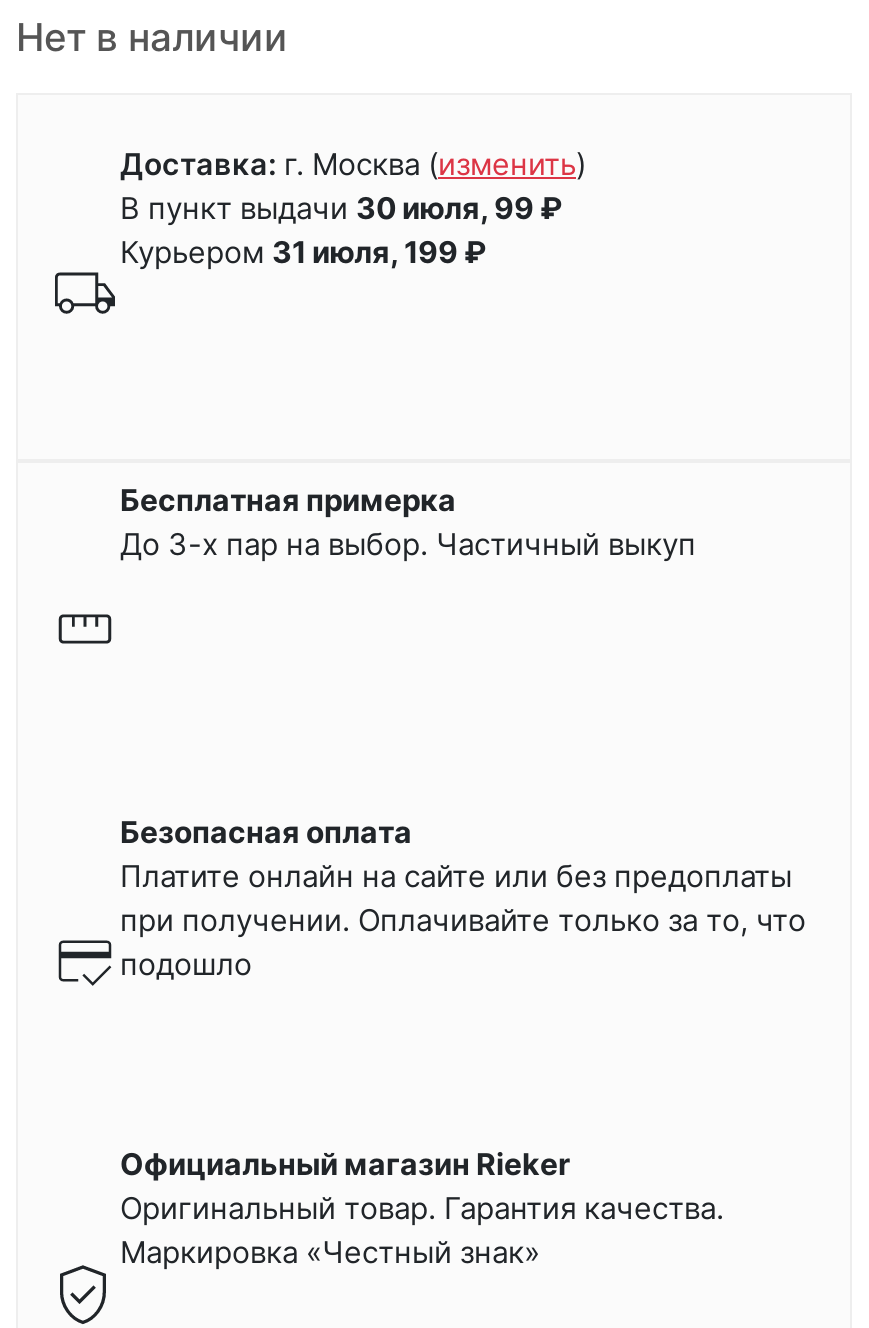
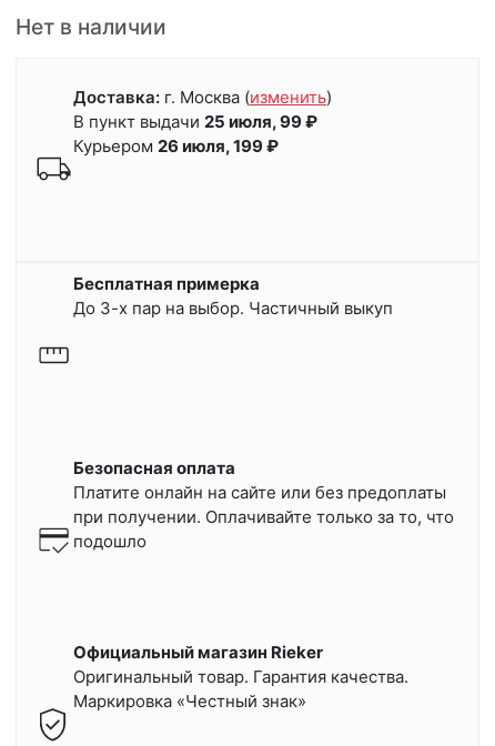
- В пункт выдачи 30 июля, 99 ₽
+ В пункт выдачи 25 июля, 99 ₽

- Курьером 31 июля, 199 ₽
+ Курьером 26 июля, 199 ₽
